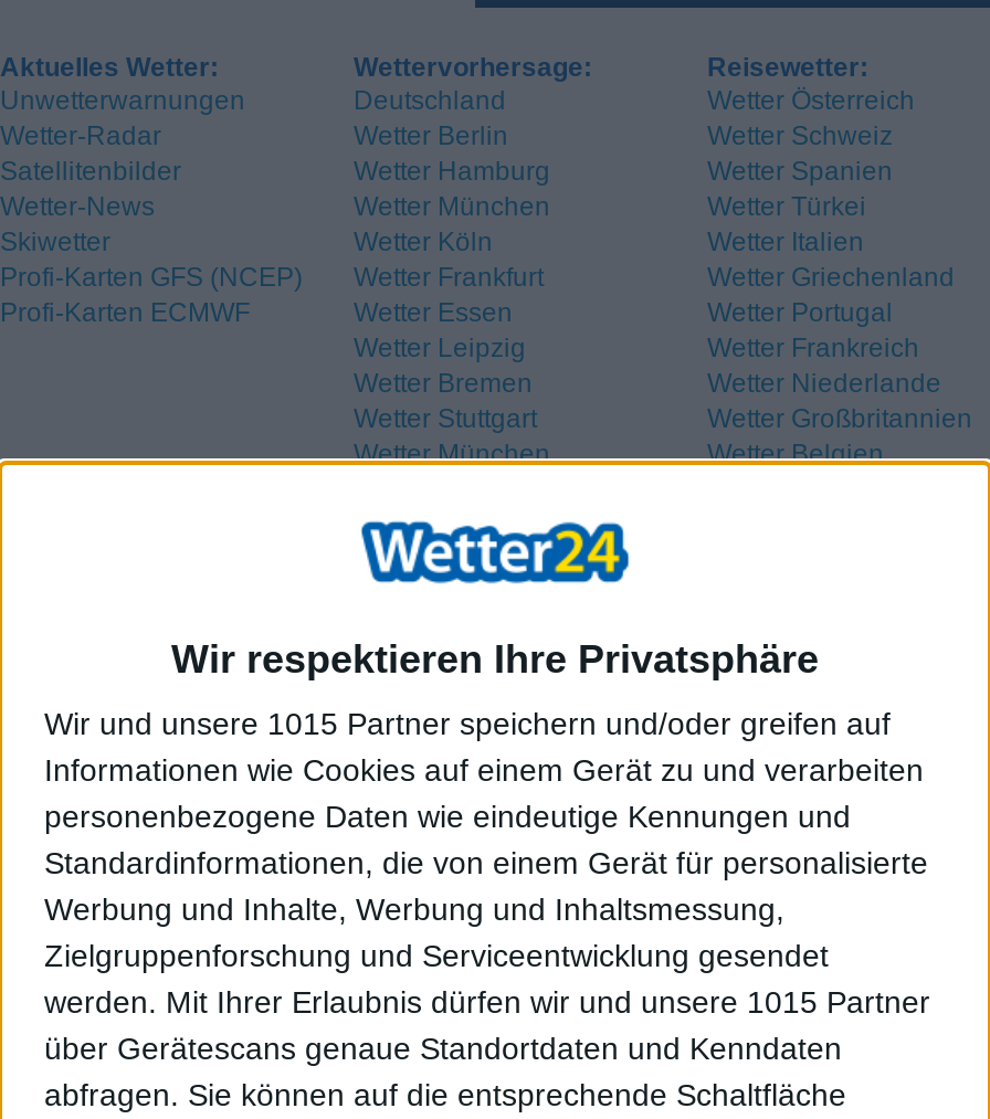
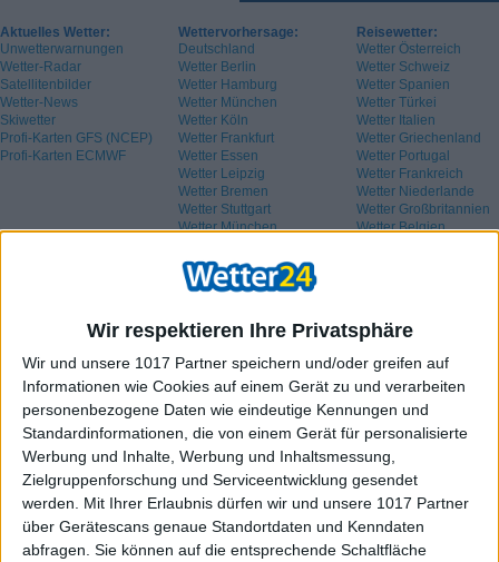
- Wir und unsere 1015 Partner speichern und/oder greifen auf
+ Wir und unsere 1017 Partner speichern und/oder greifen auf

- werden. Mit Ihrer Erlaubnis dürfen wir und unsere 1015 Partner
+ werden. Mit Ihrer Erlaubnis dürfen wir und unsere 1017 Partner
